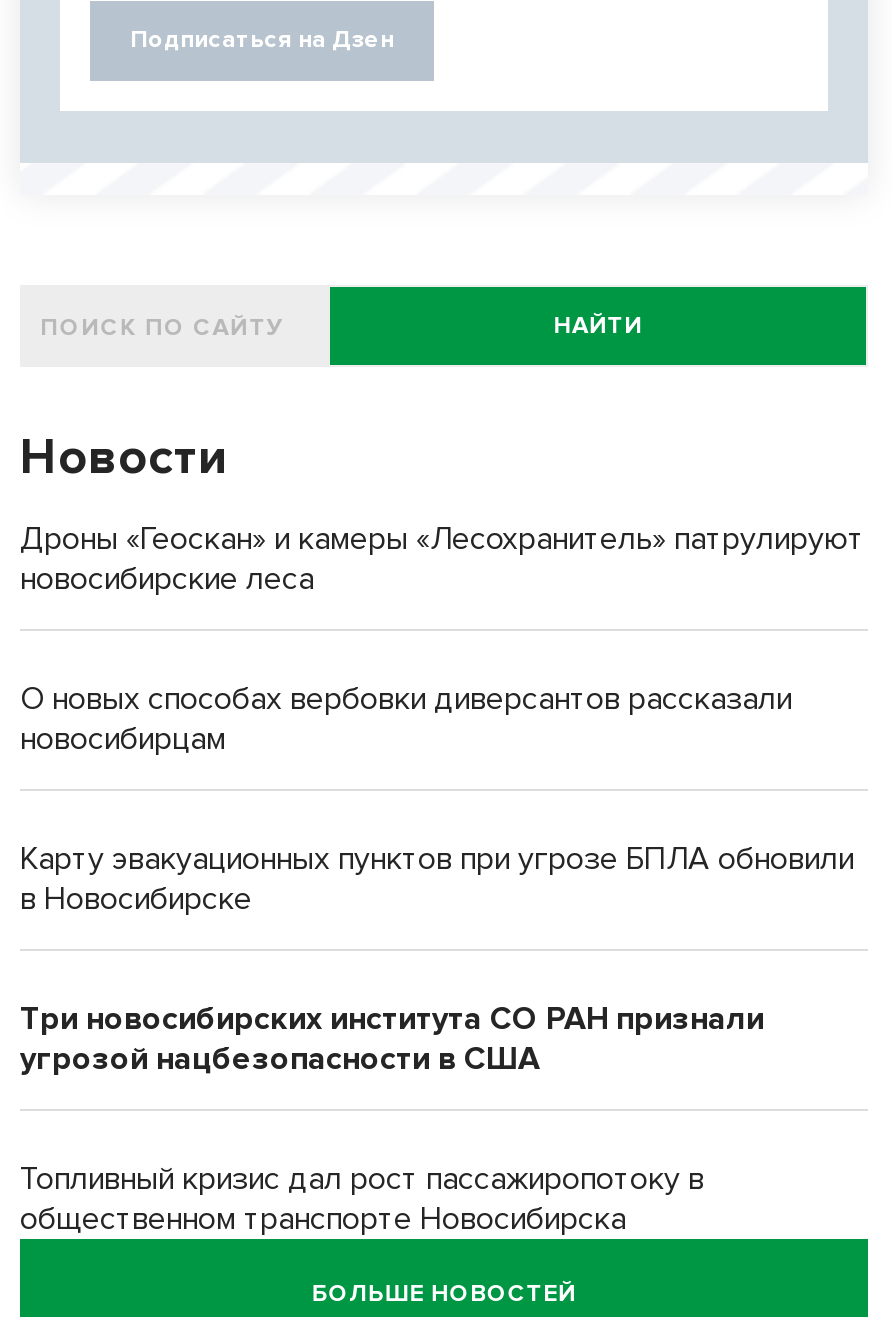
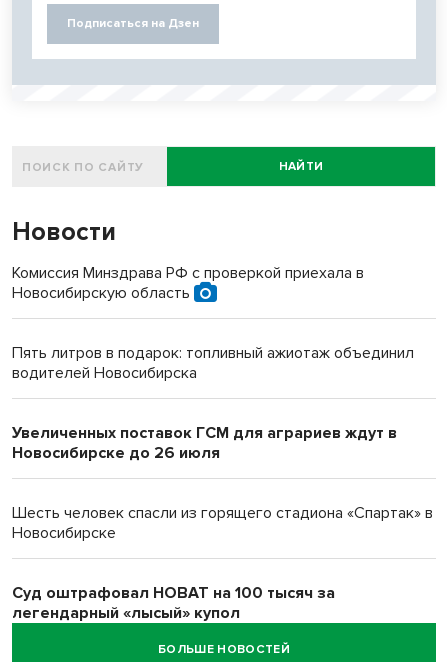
- Дроны «Геоскан» и камеры «Лесохранитель» патрулируют
- новосибирские леса
+ Комиссия Минздрава РФ с проверкой приехала в
+ Новосибирскую область

- О новых способах вербовки диверсантов рассказали
- новосибирцам
+ Пять литров в подарок: топливный ажиотаж объединил
+ водителей Новосибирска

- Карту эвакуационных пунктов при угрозе БПЛА обновили
- в Новосибирске
+ Увеличенных поставок ГСМ для аграриев ждут в
+ Новосибирске до 26 июля

- Три новосибирских института СО РАН признали
- угрозой нацбезопасности в США
+ Шесть человек спасли из горящего стадиона «Спартак» в
+ Новосибирске

- Топливный кризис дал рост пассажиропотоку в
- общественном транспорте Новосибирска
+ Суд оштрафовал НОВАТ на 100 тысяч за
+ легендарный «лысый» купол
